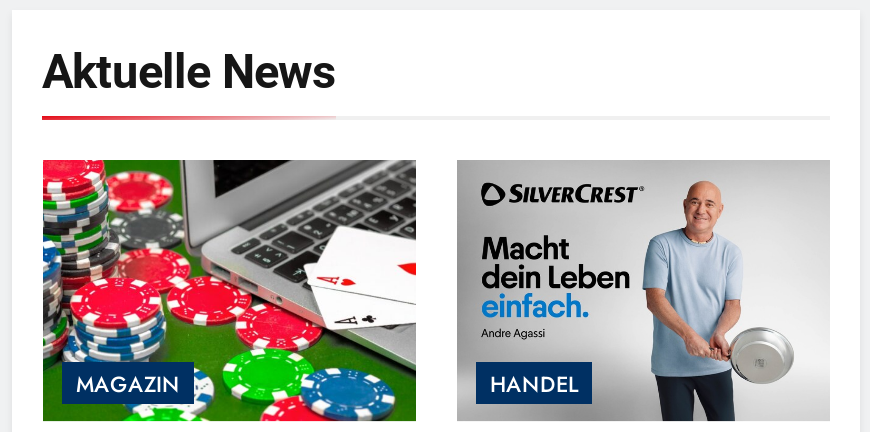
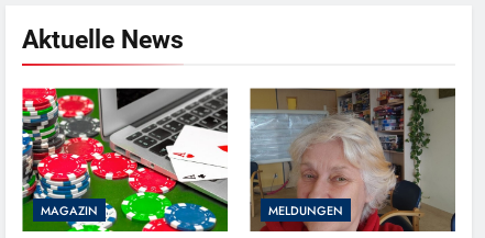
- [image]
- HANDEL
+ [image]
+ MELDUNGEN
